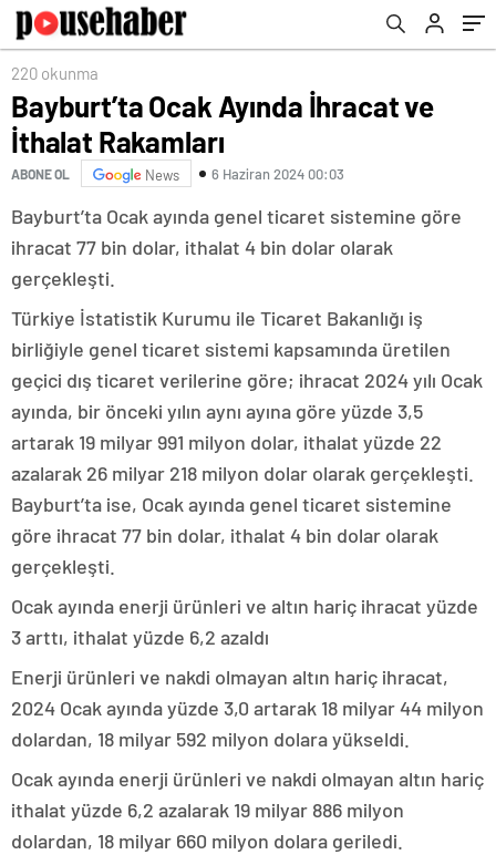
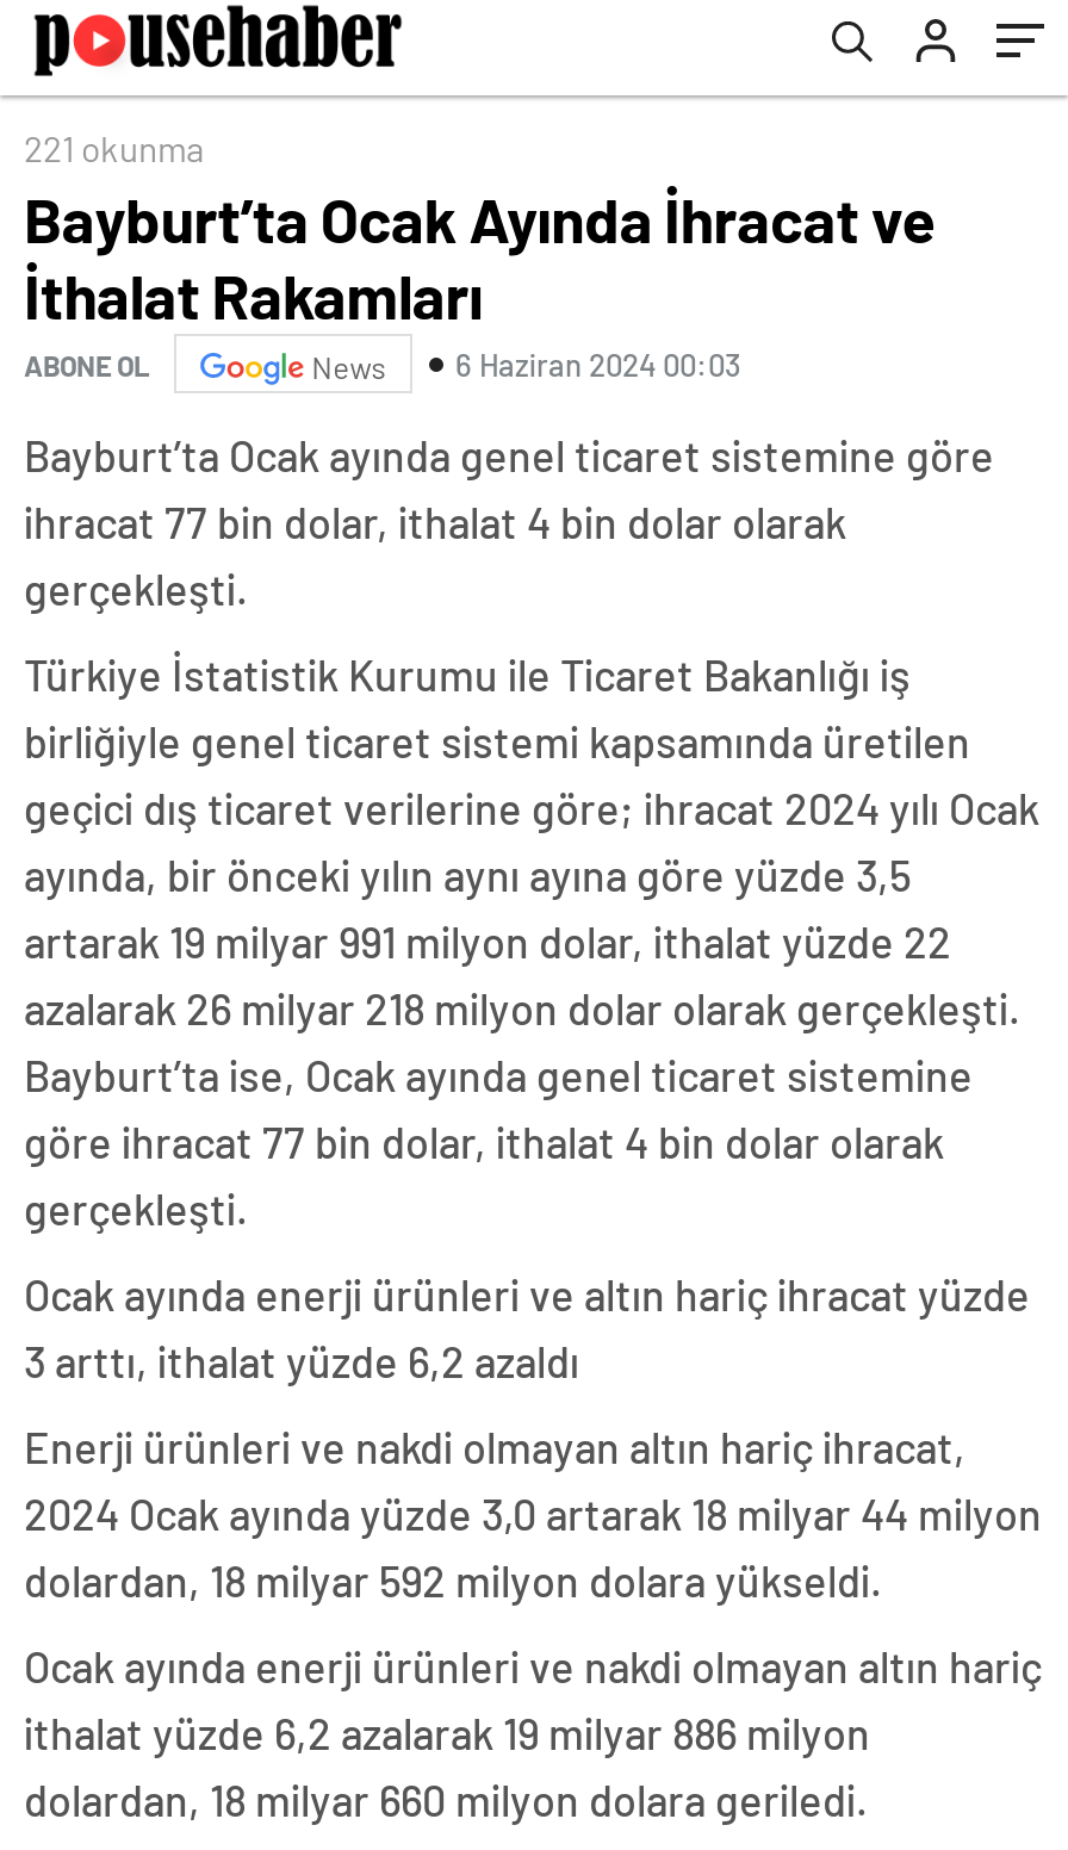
- 220 okunma
+ 221 okunma
